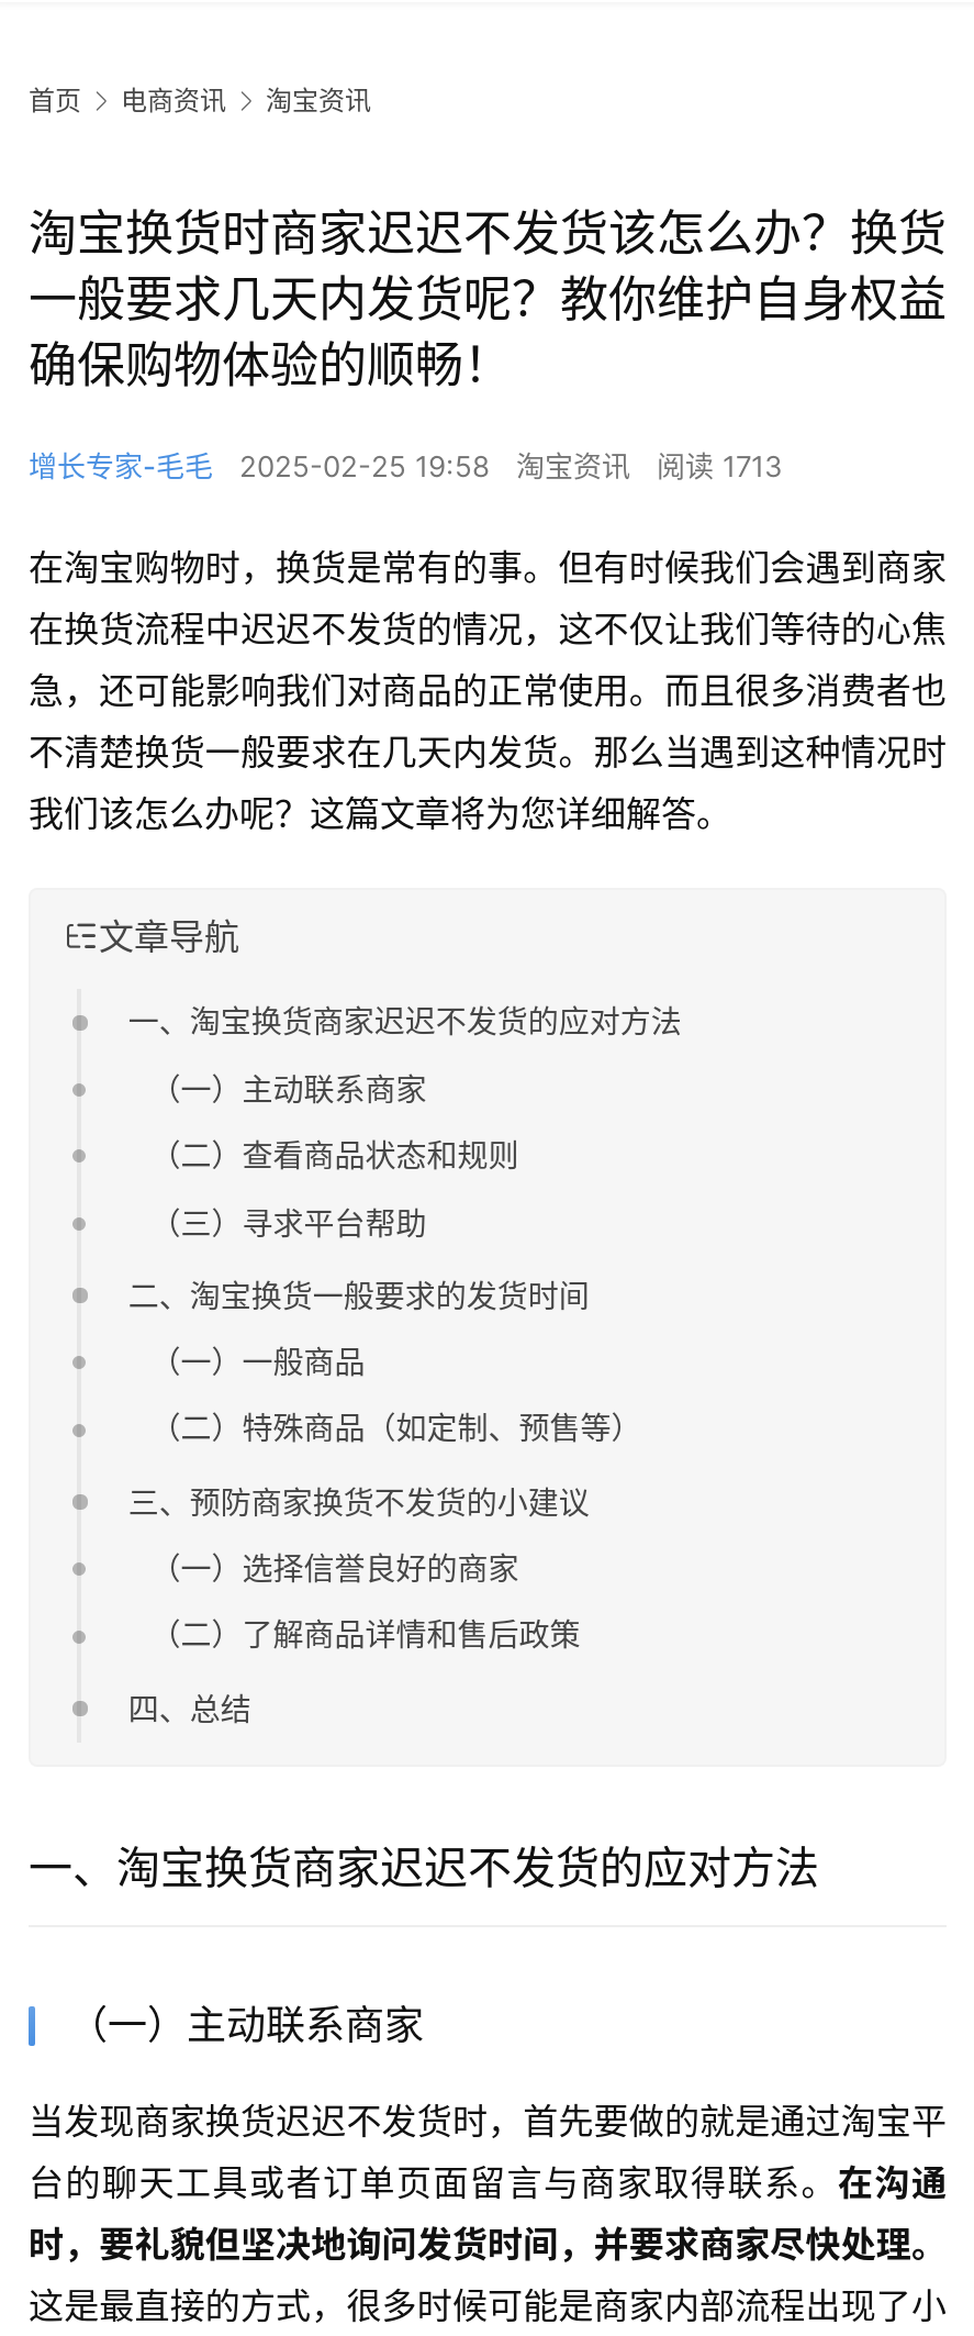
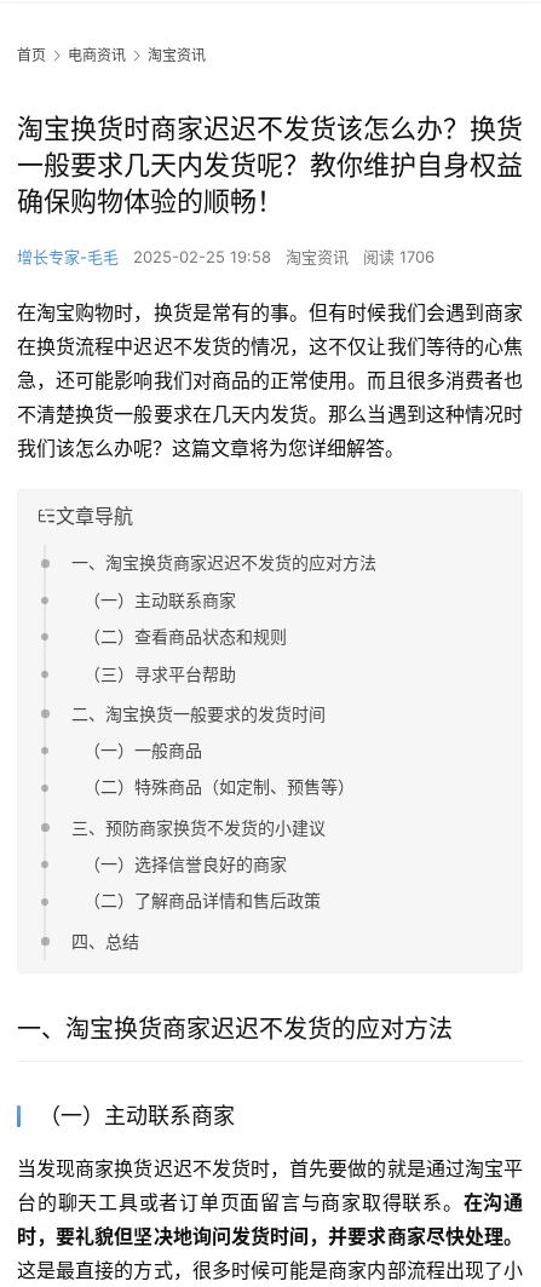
- 增长专家-毛毛 2025-02-25 19:58 淘宝资讯 阅读 1713
+ 增长专家-毛毛 2025-02-25 19:58 淘宝资讯 阅读 1706
